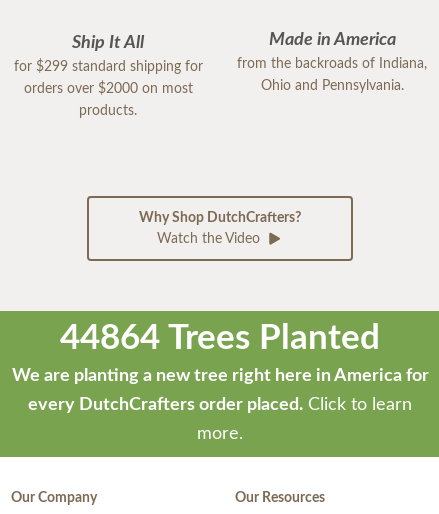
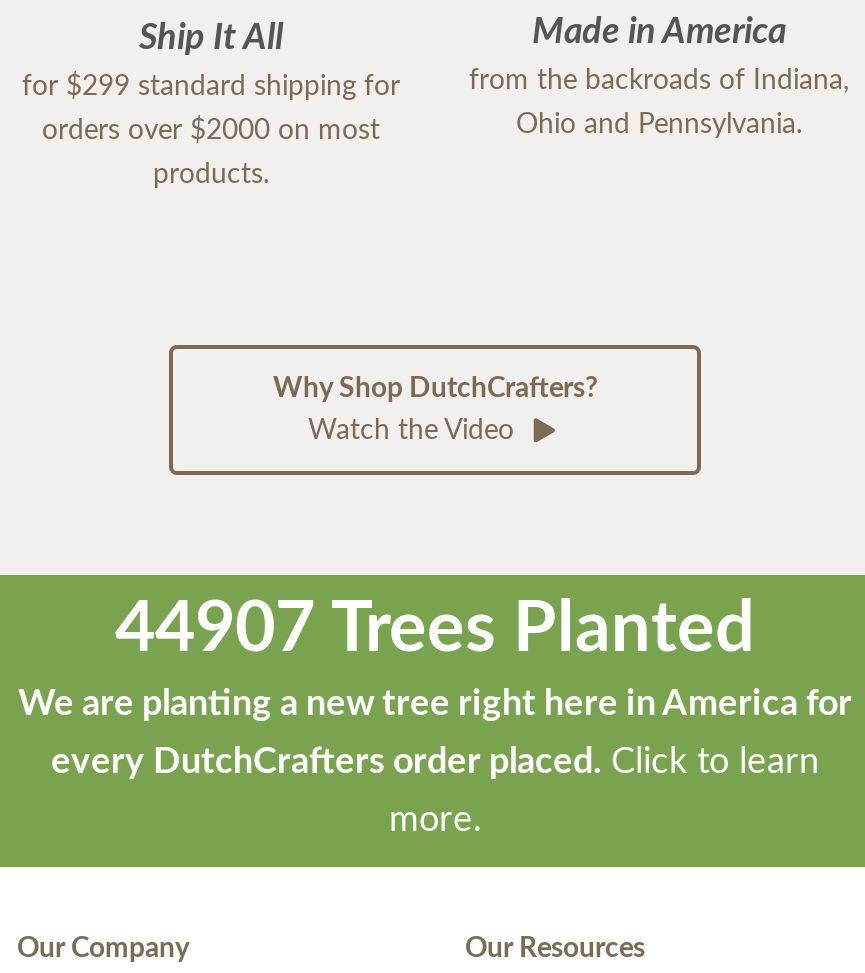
- 44864 Trees Planted
+ 44907 Trees Planted
